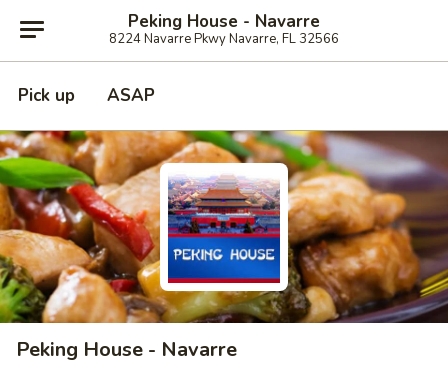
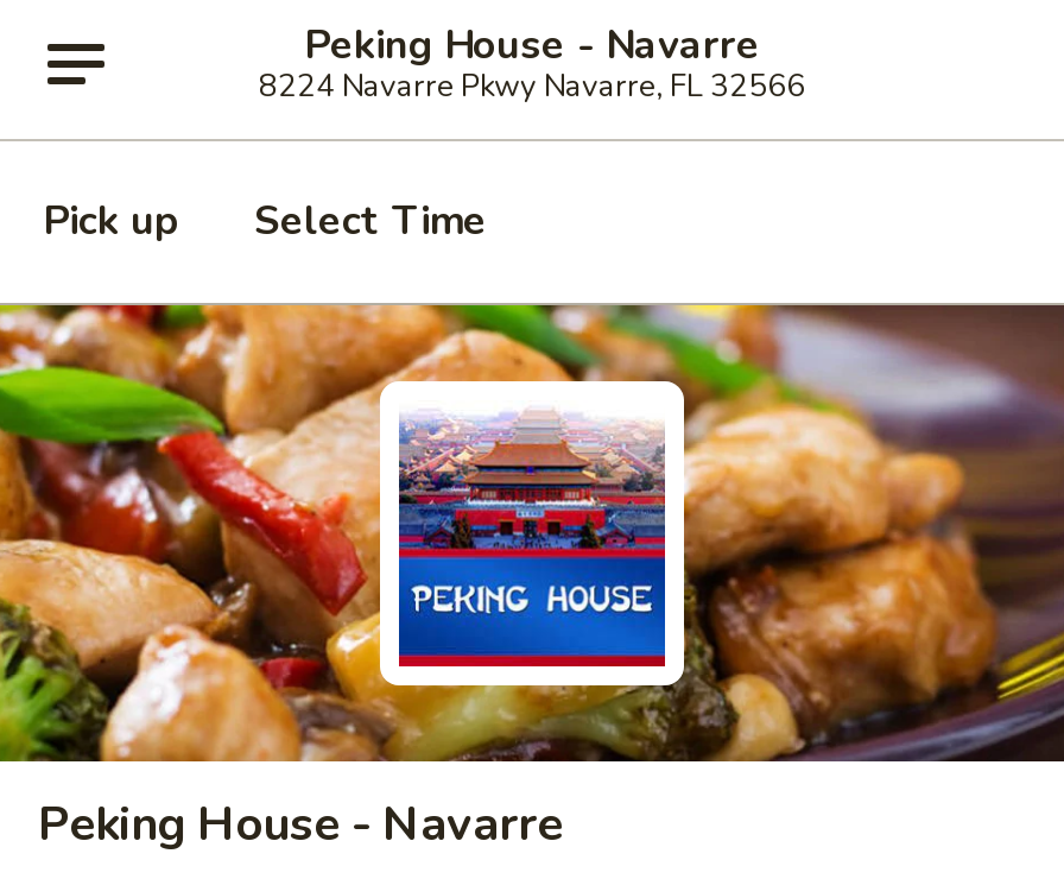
- ASAP
+ Select Time
